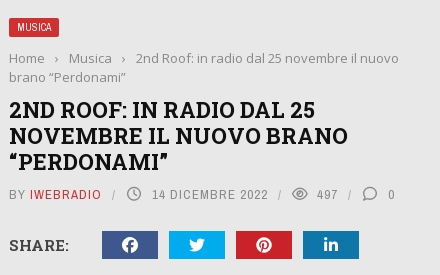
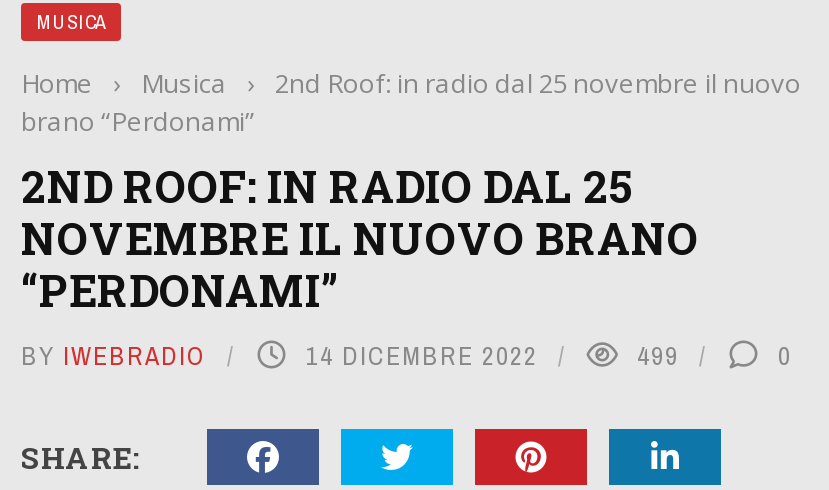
- 497
+ 499
